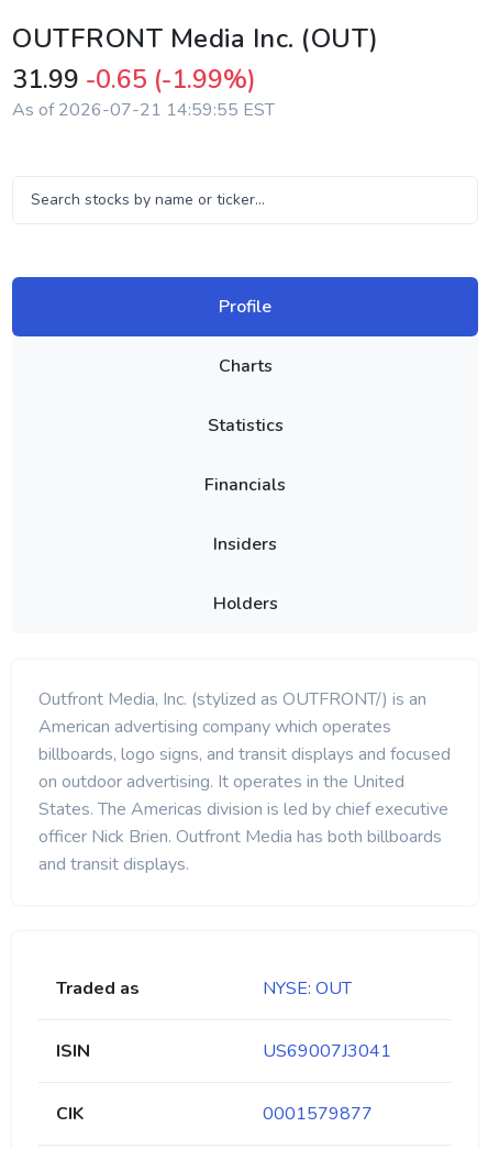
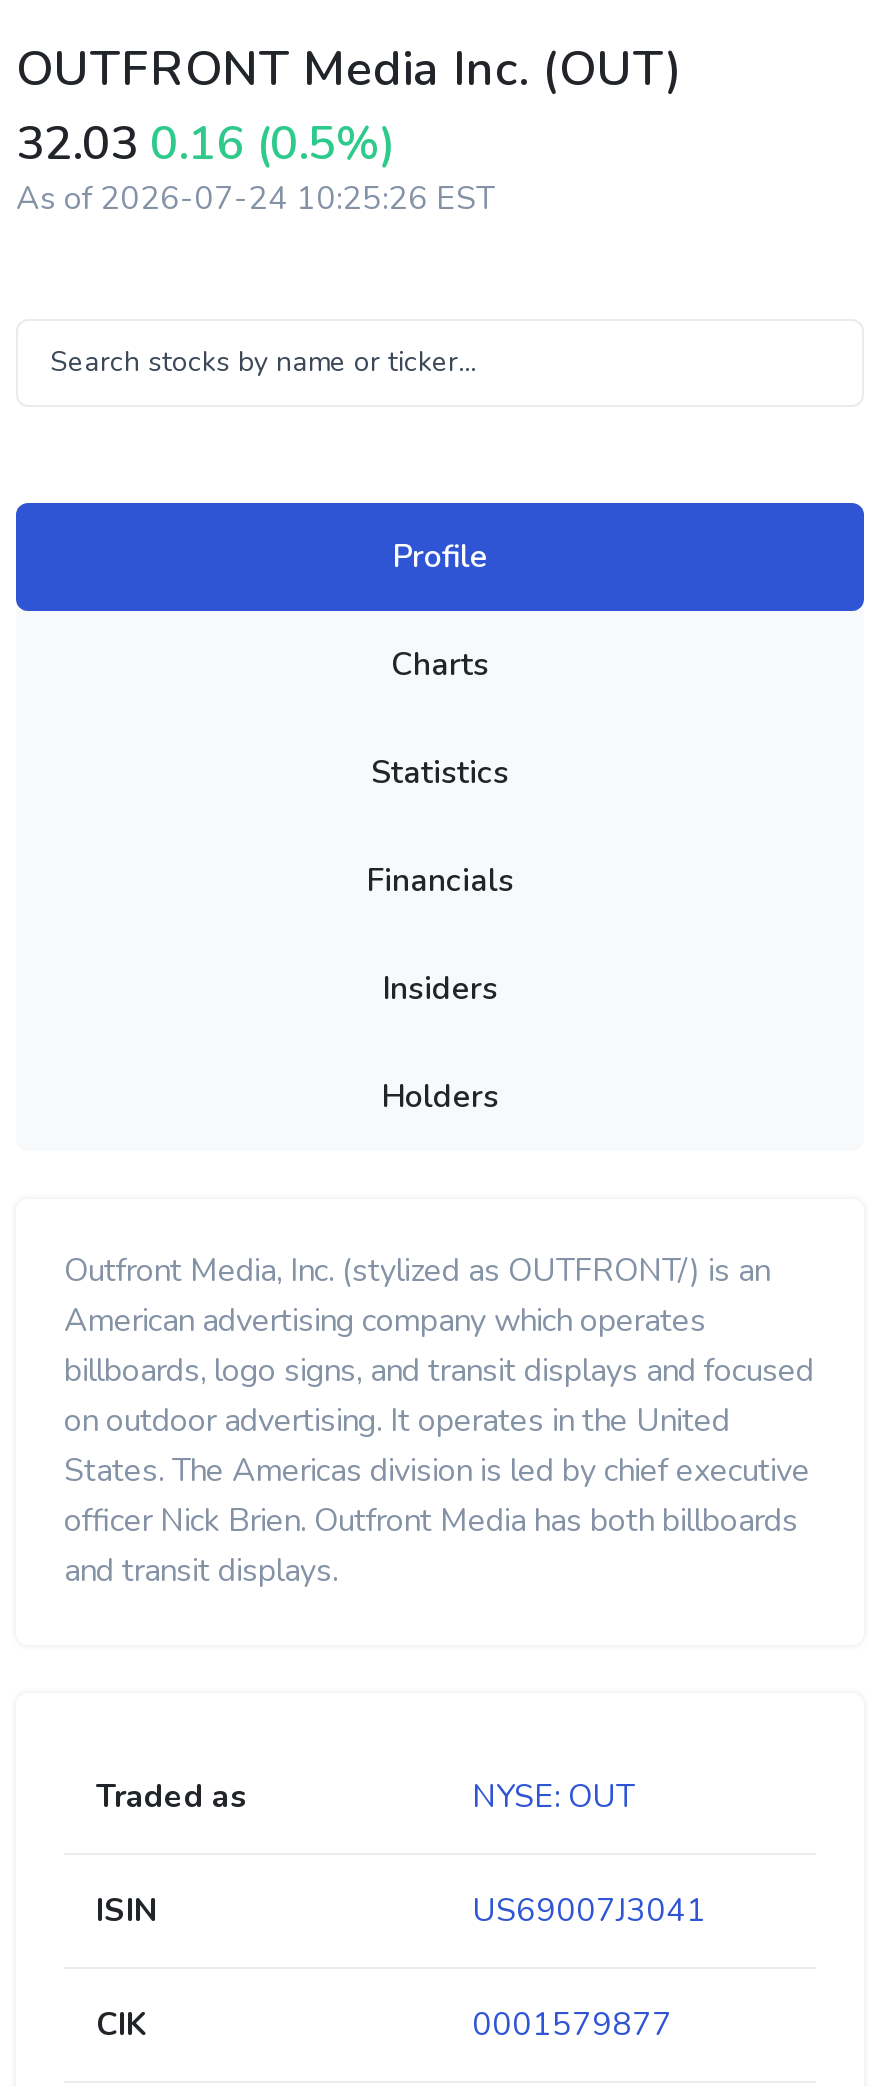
- 31.99 -0.65 (-1.99%)
+ 32.03 0.16 (0.5%)

- As of 2026-07-21 14:59:55 EST
+ As of 2026-07-24 10:25:26 EST
